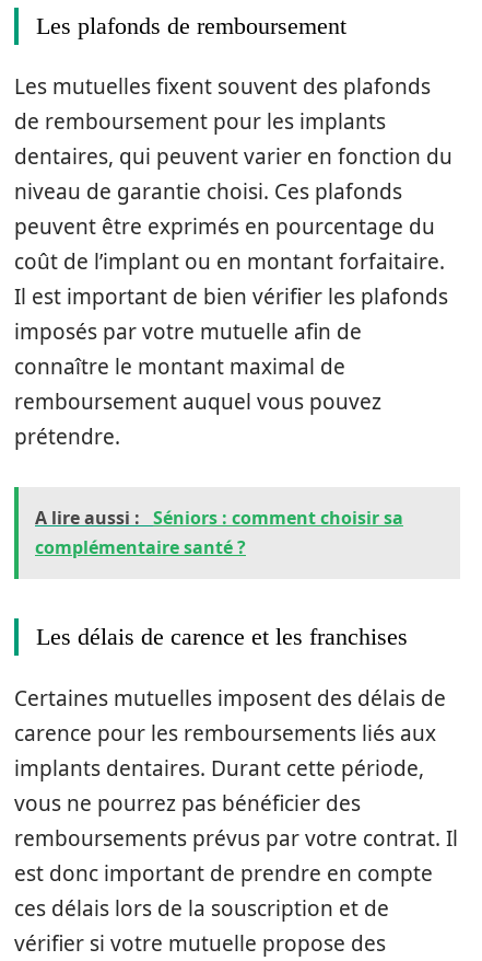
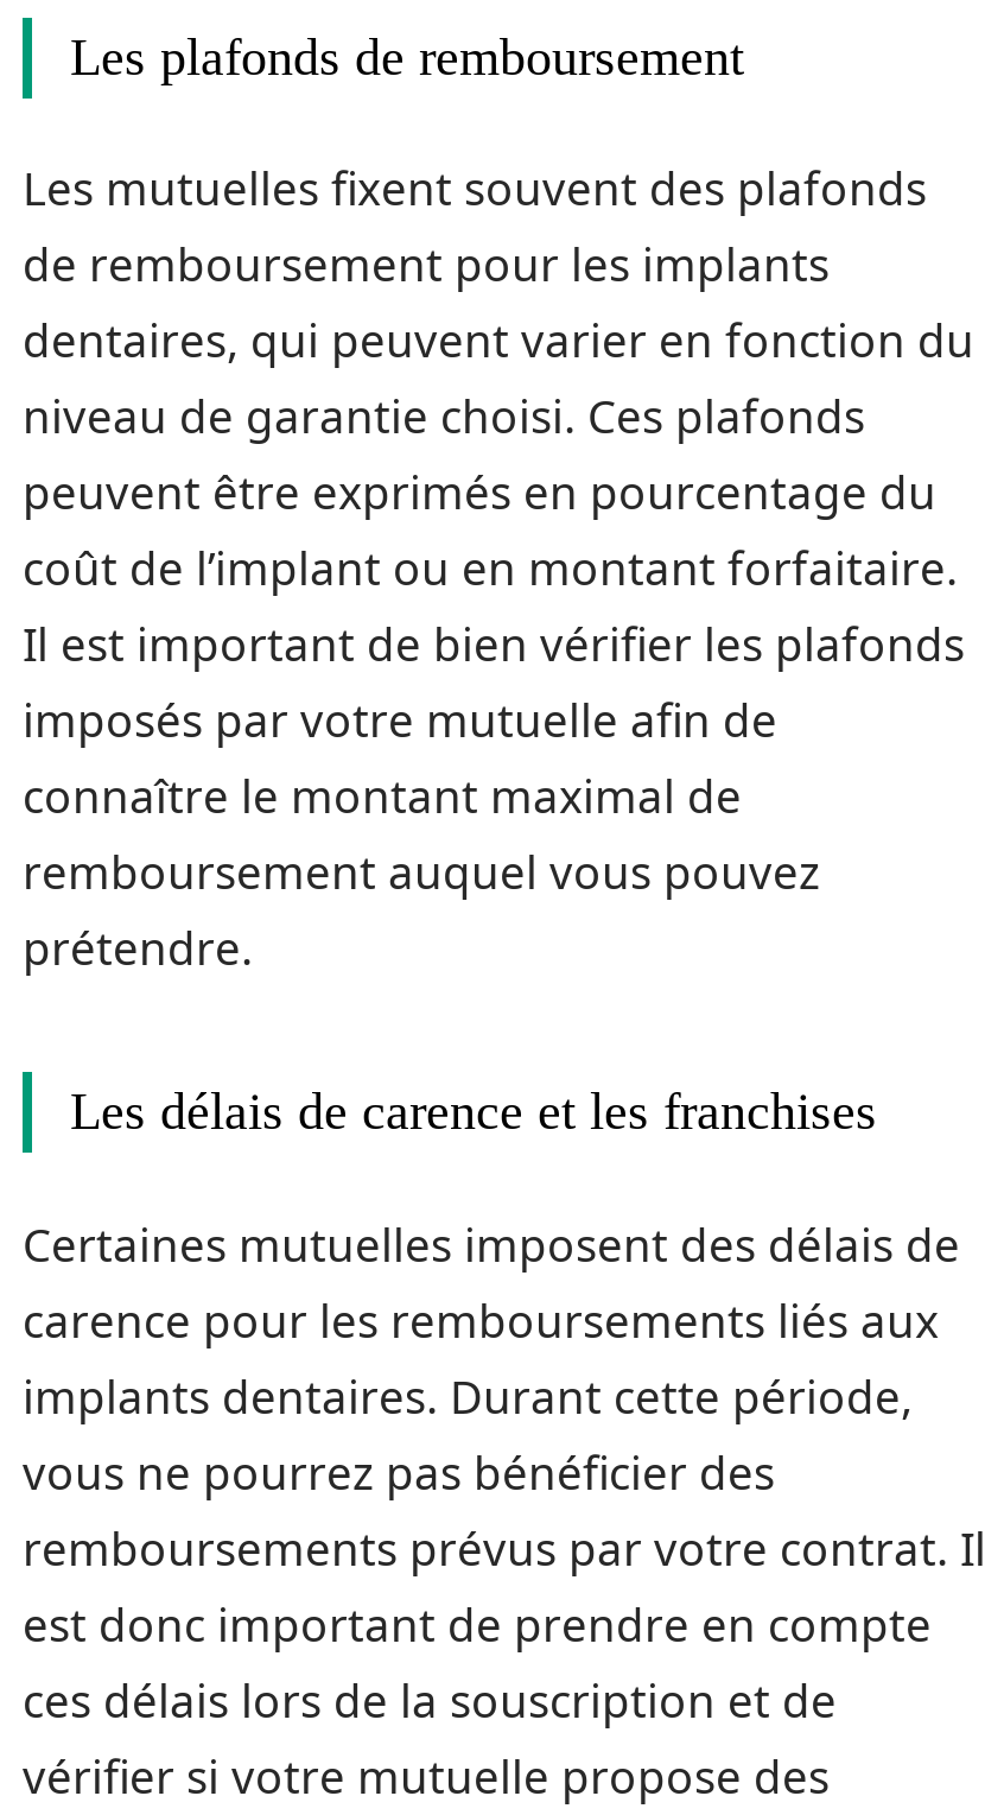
- [image]
- A lire aussi : Séniors : comment choisir sa
- complémentaire santé ?
